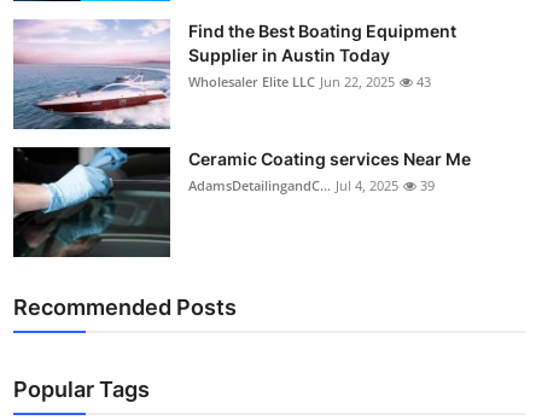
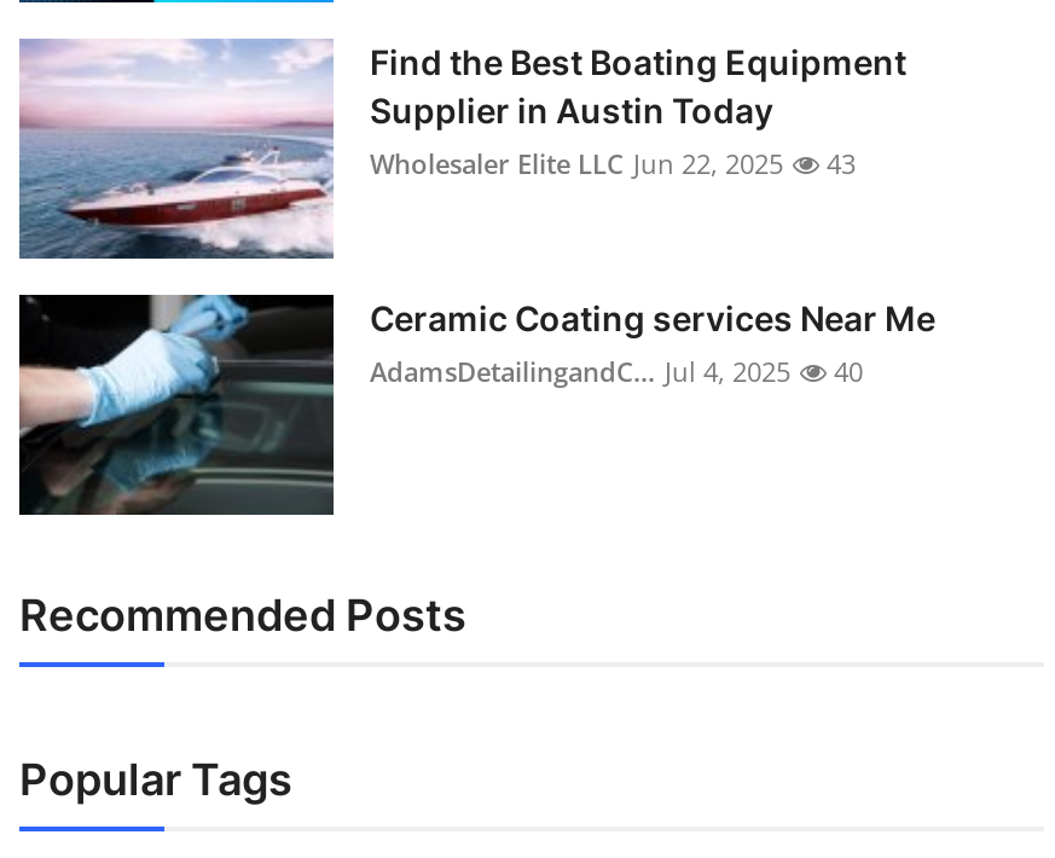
- AdamsDetailingandC... Jul 4, 2025 39
+ AdamsDetailingandC... Jul 4, 2025 40
